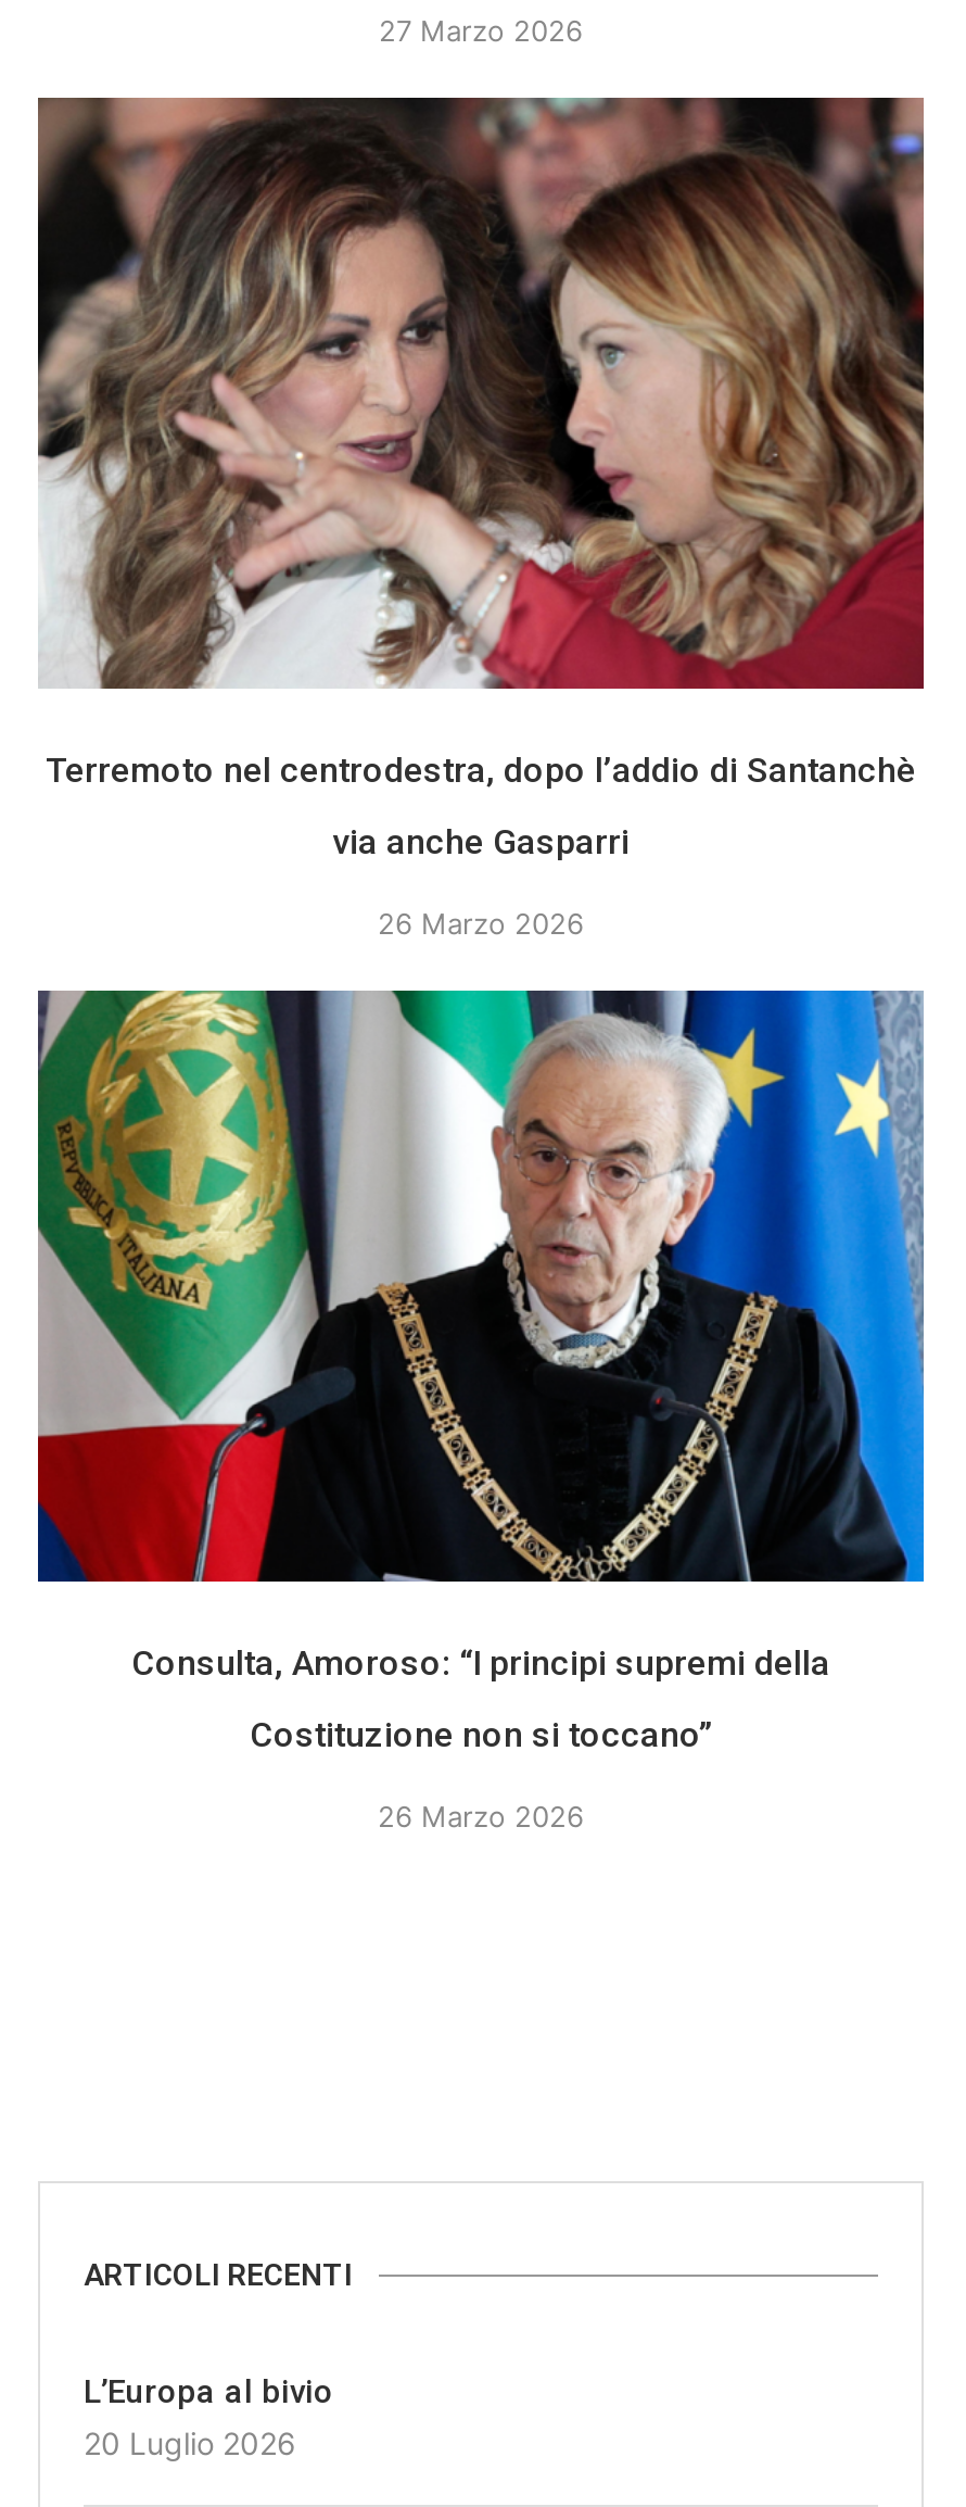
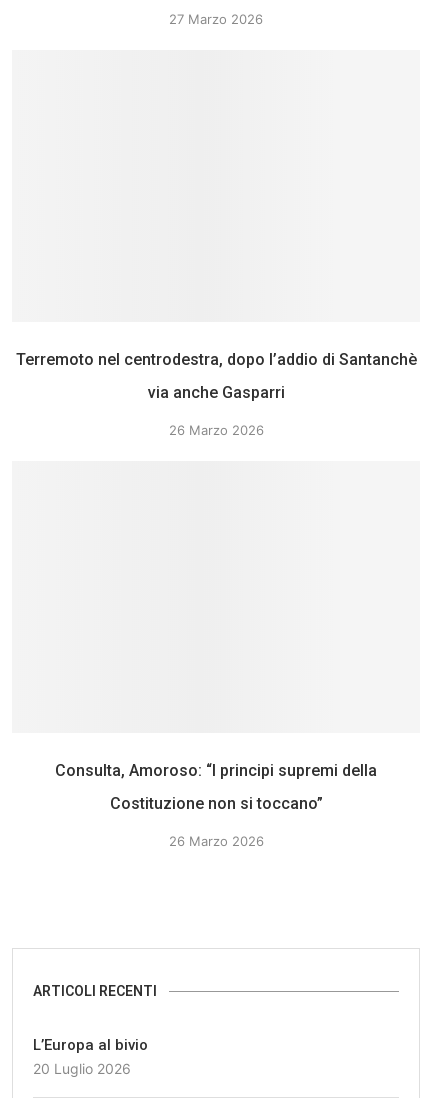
- [image]

- [image]
